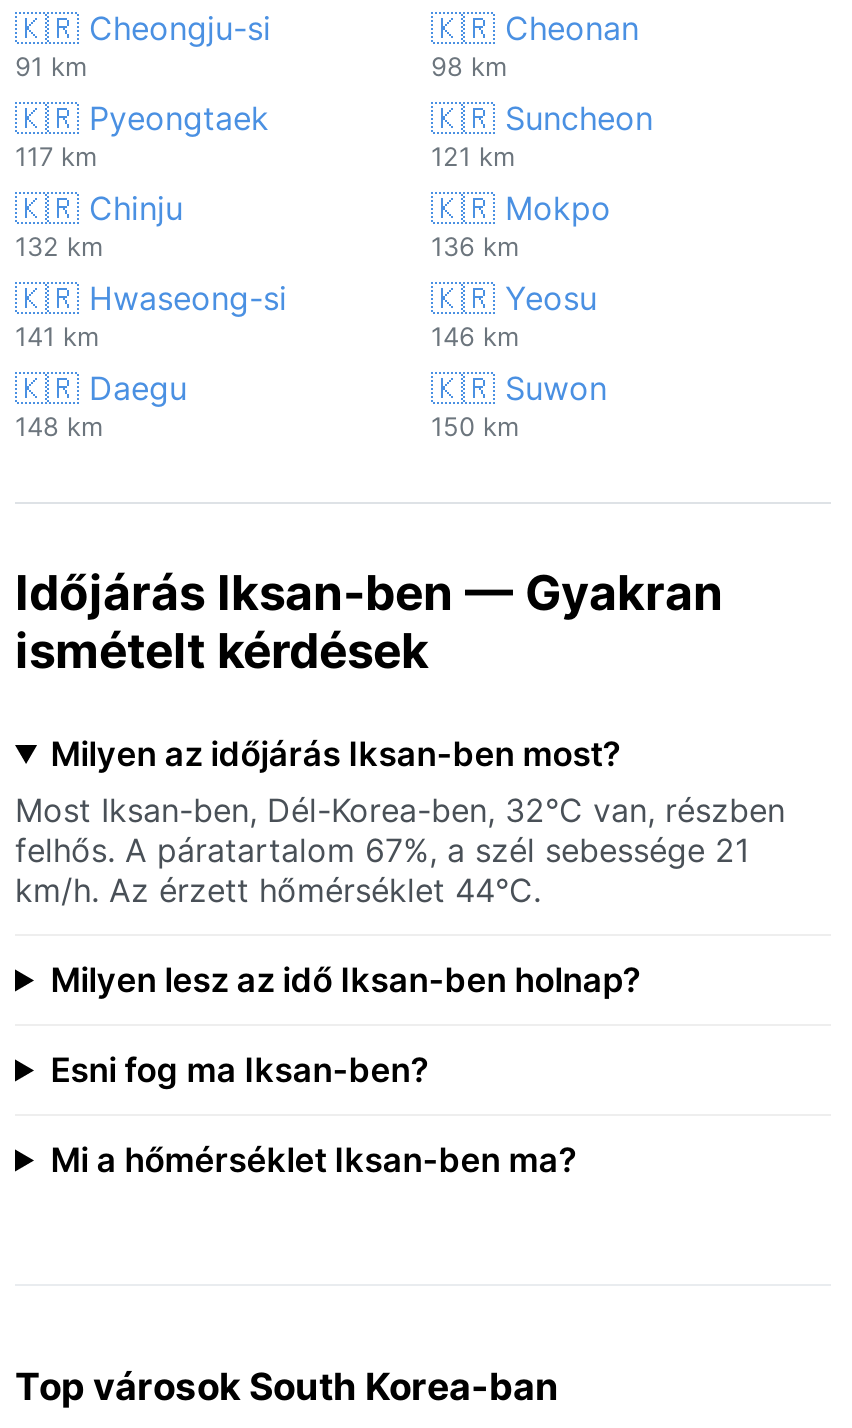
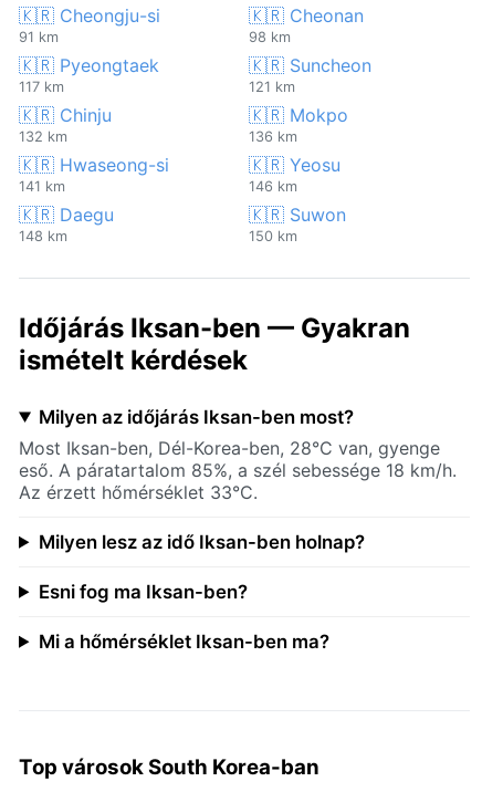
- Most Iksan-ben, Dél-Korea-ben, 32°C van, részben
- felhős. A páratartalom 67%, a szél sebessége 21
- km/h. Az érzett hőmérséklet 44°C.
+ Most Iksan-ben, Dél-Korea-ben, 28°C van, gyenge
+ eső. A páratartalom 85%, a szél sebessége 18 km/h.
+ Az érzett hőmérséklet 33°C.
